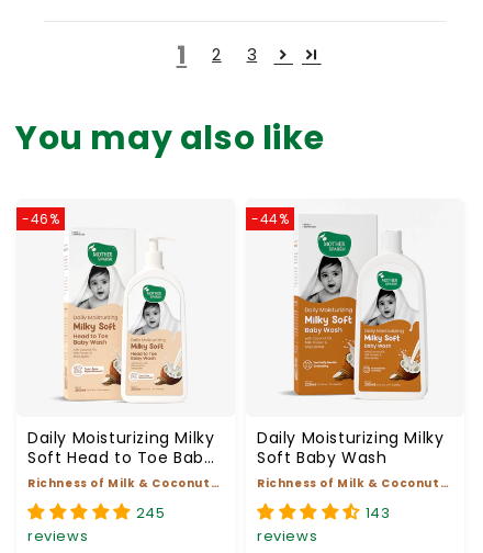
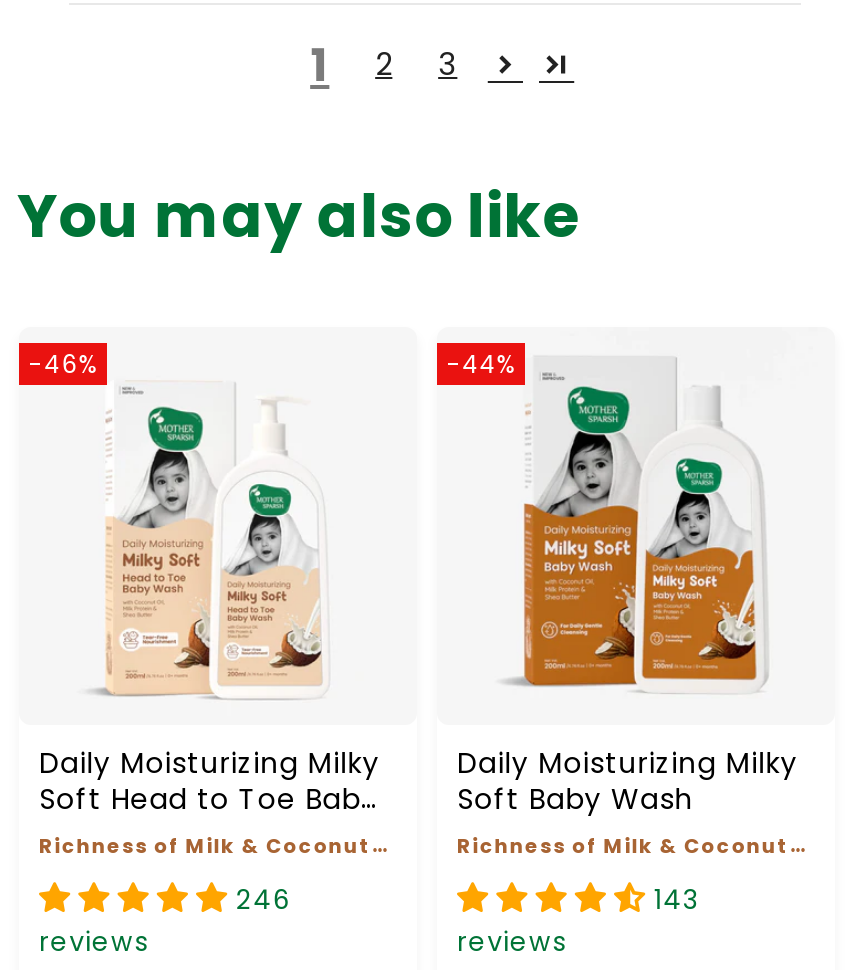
- 245
+ 246
